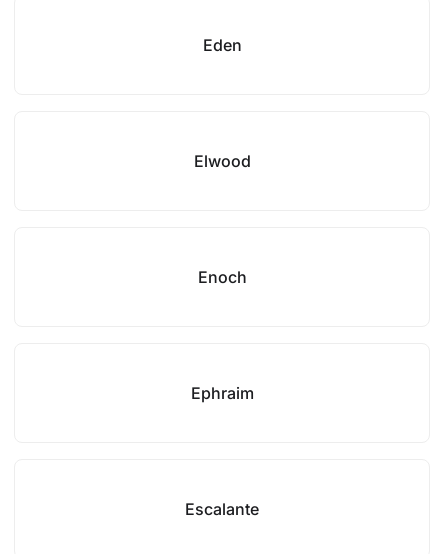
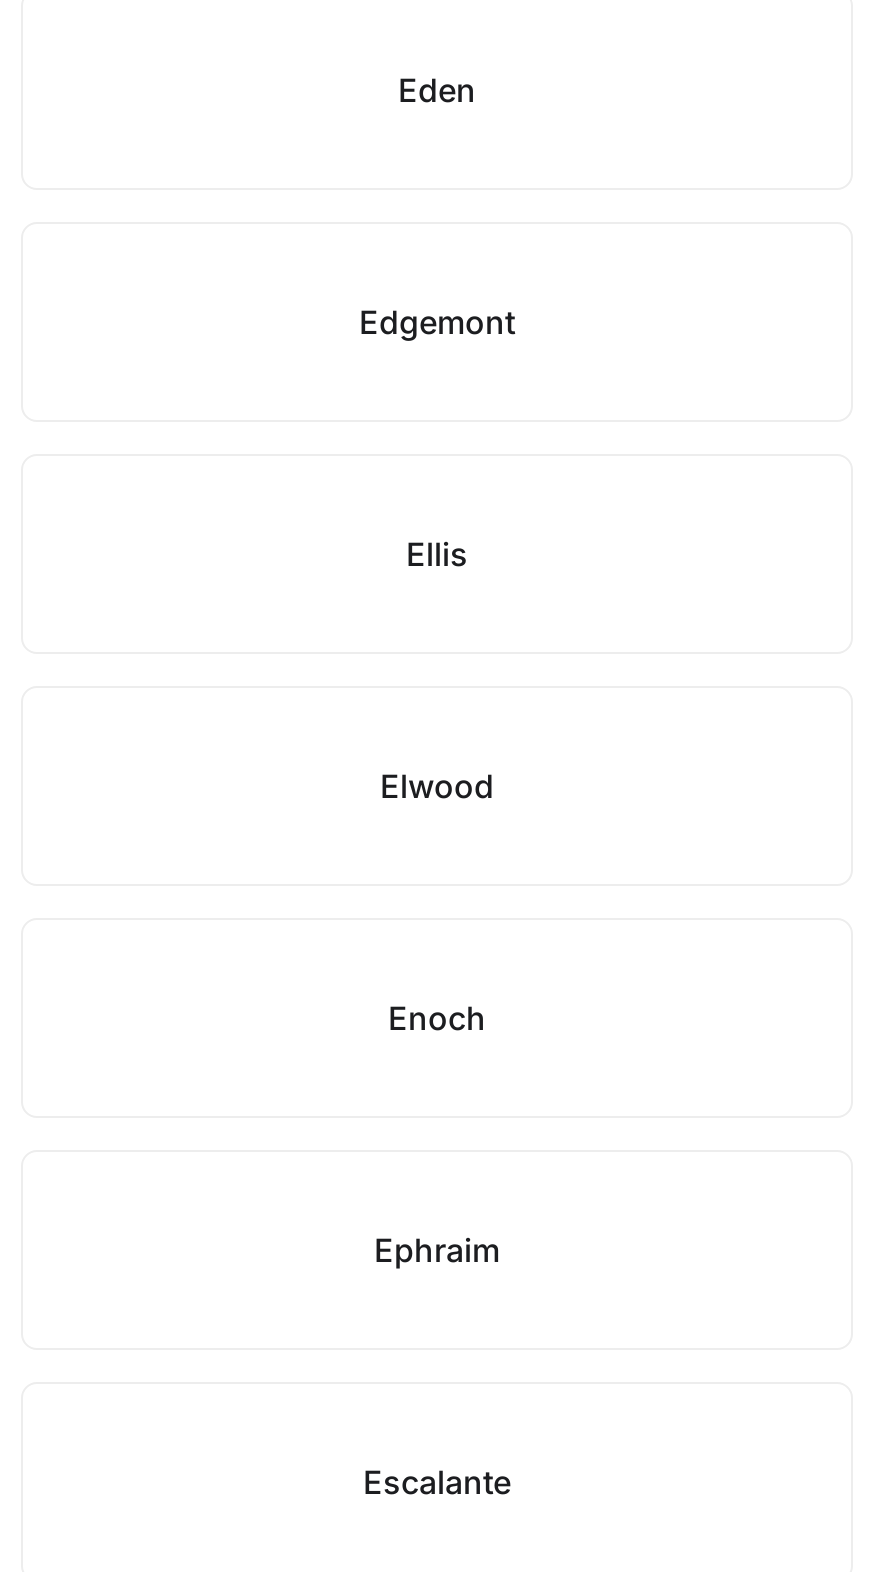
+ Edgemont

+ Ellis
